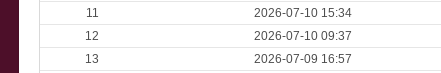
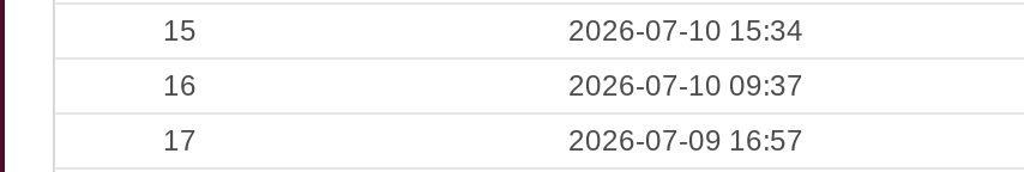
- 11
+ 15

- 12
+ 16

- 13
+ 17
